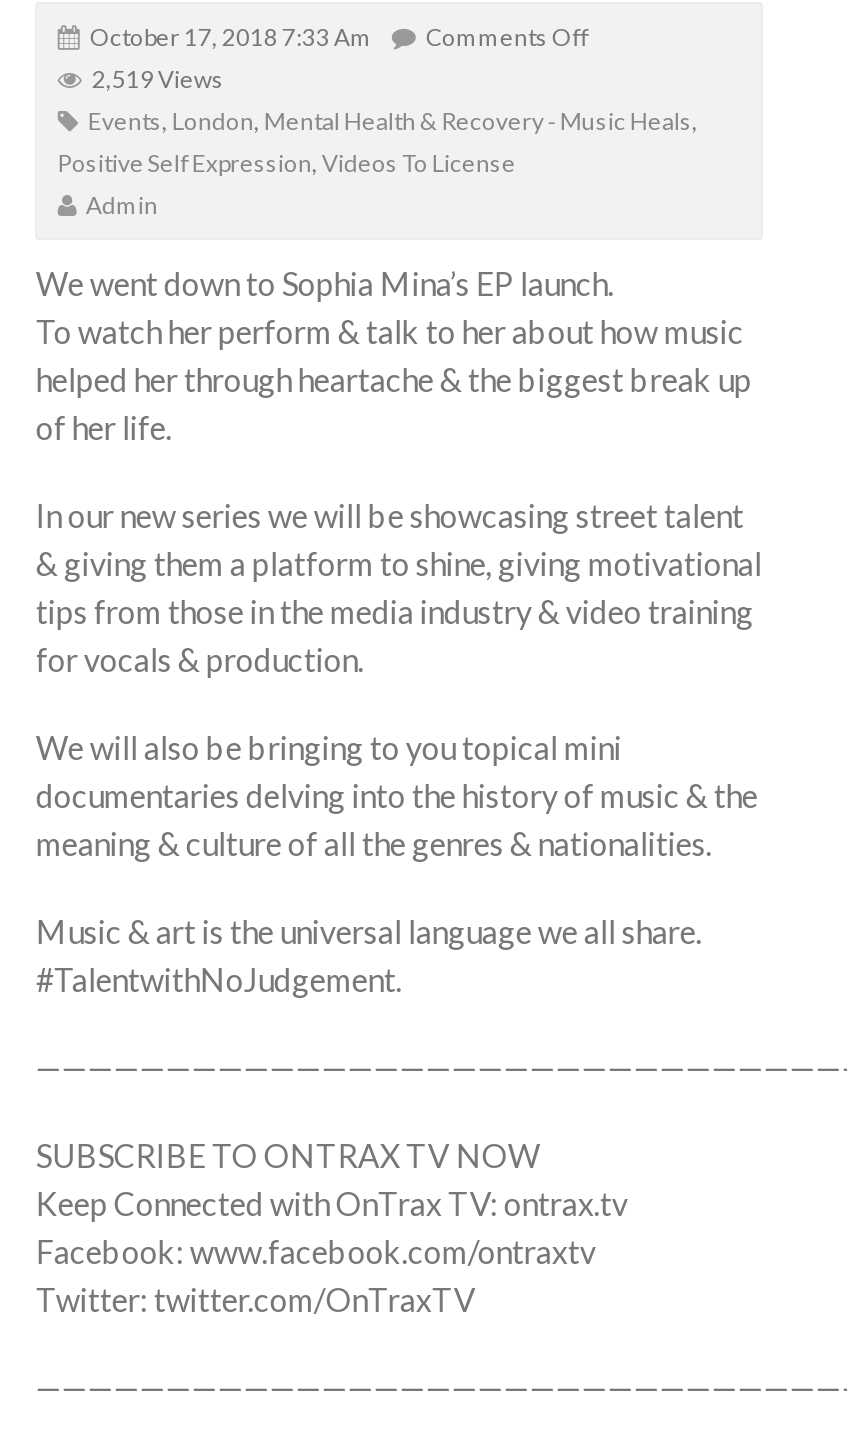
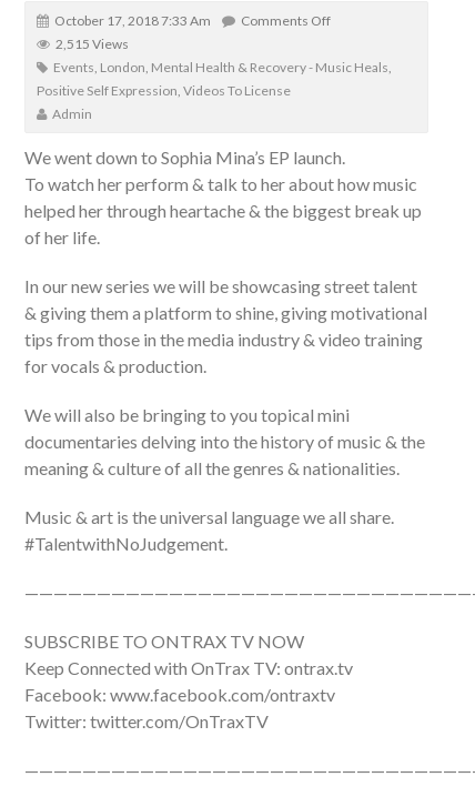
- 2,519 Views
+ 2,515 Views
